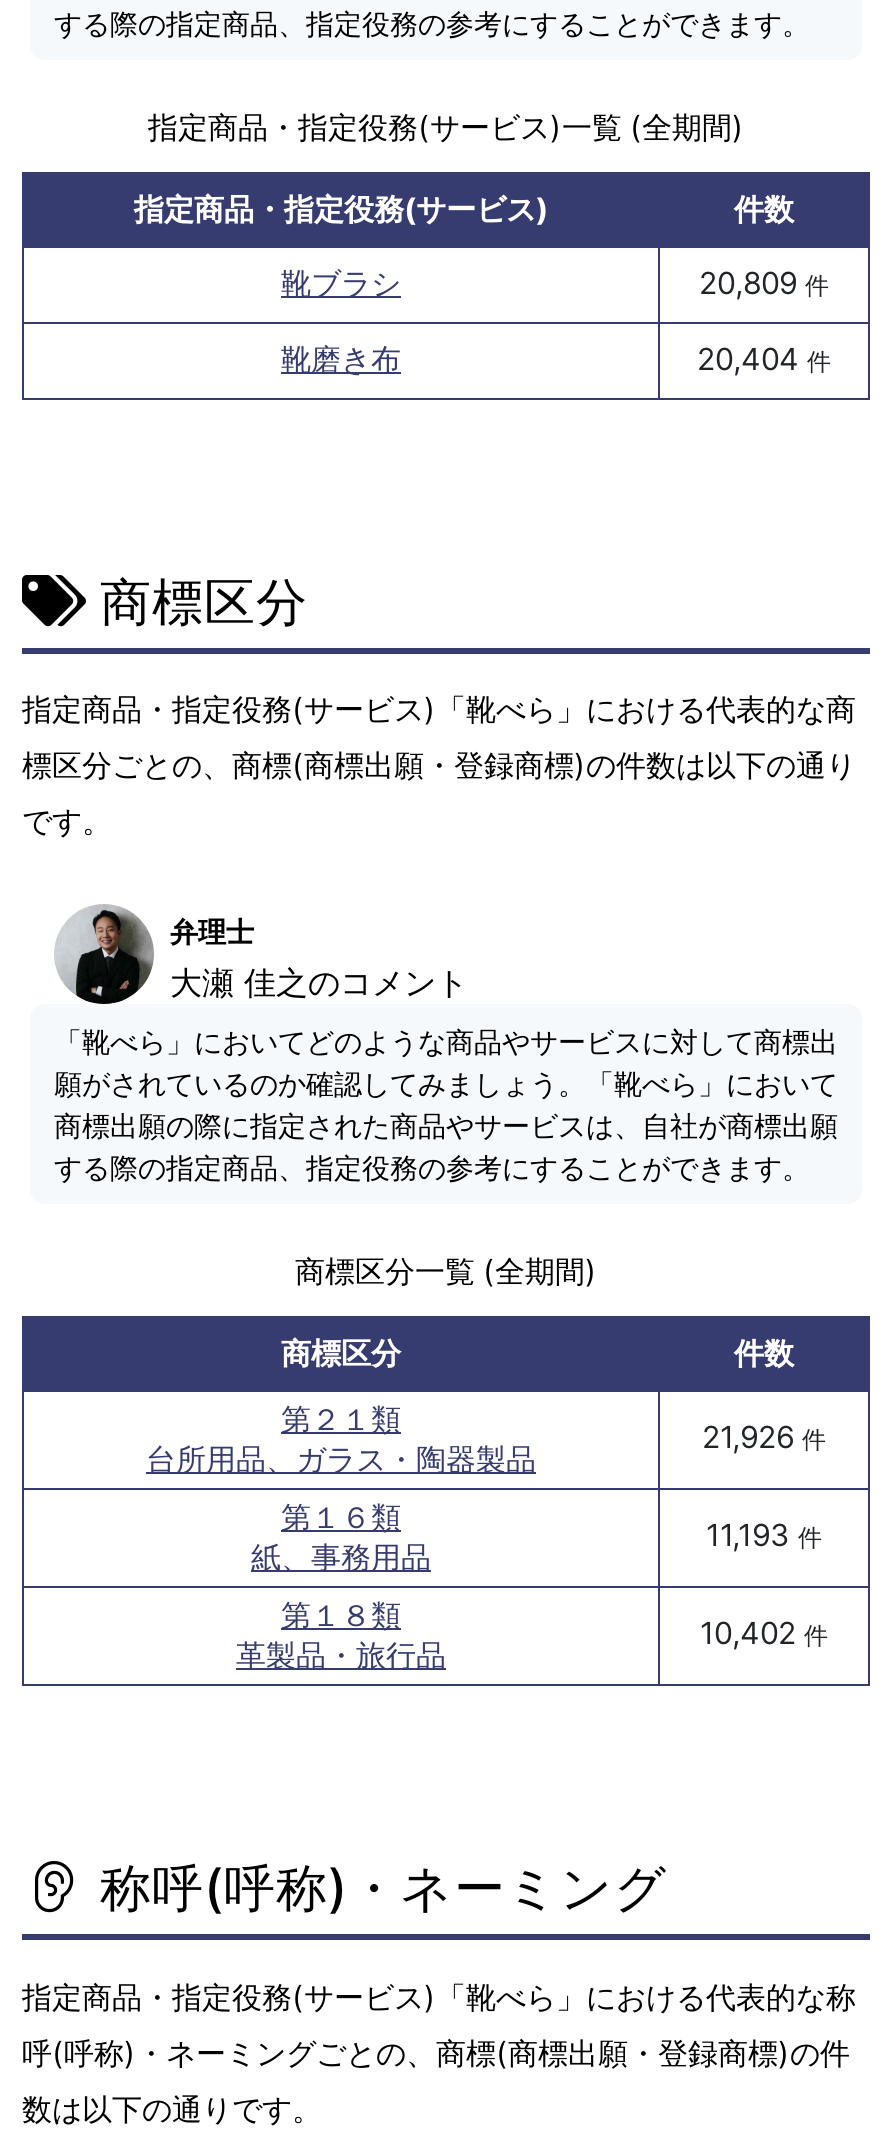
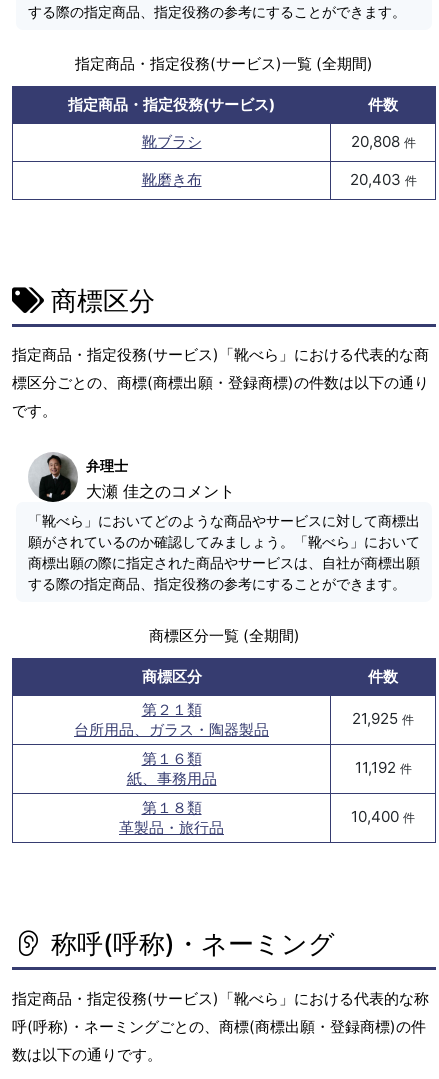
- 20,809件
+ 20,808件

- 20,404件
+ 20,403件

- 21,926件
+ 21,925件

- 11,193件
+ 11,192件

- 10,402件
+ 10,400件
